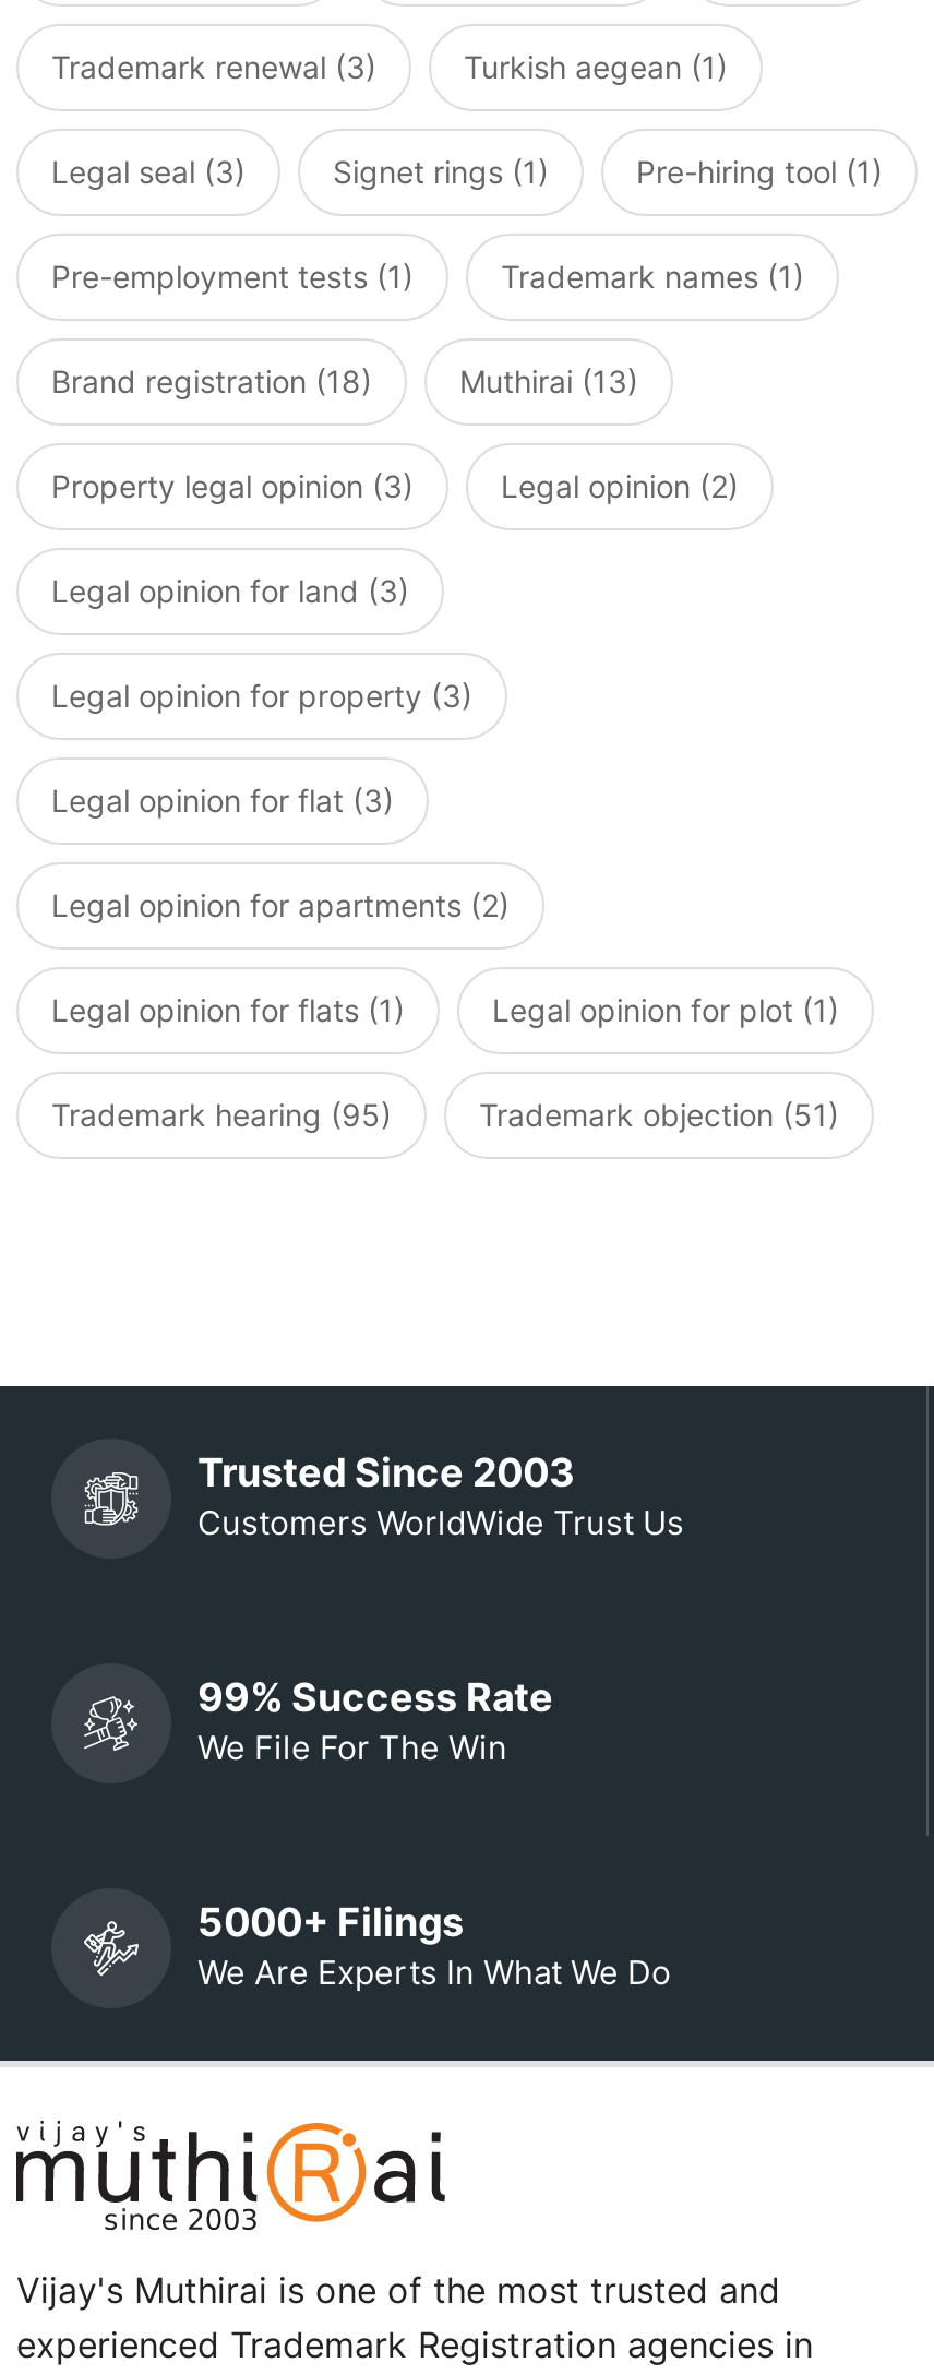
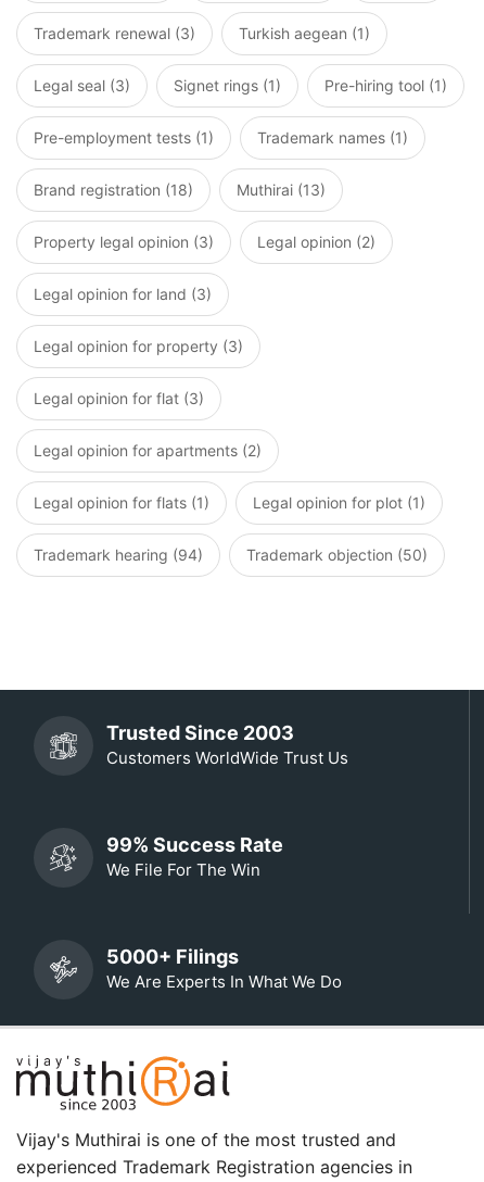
- Trademark hearing (95)
+ Trademark hearing (94)

- Trademark objection (51)
+ Trademark objection (50)
